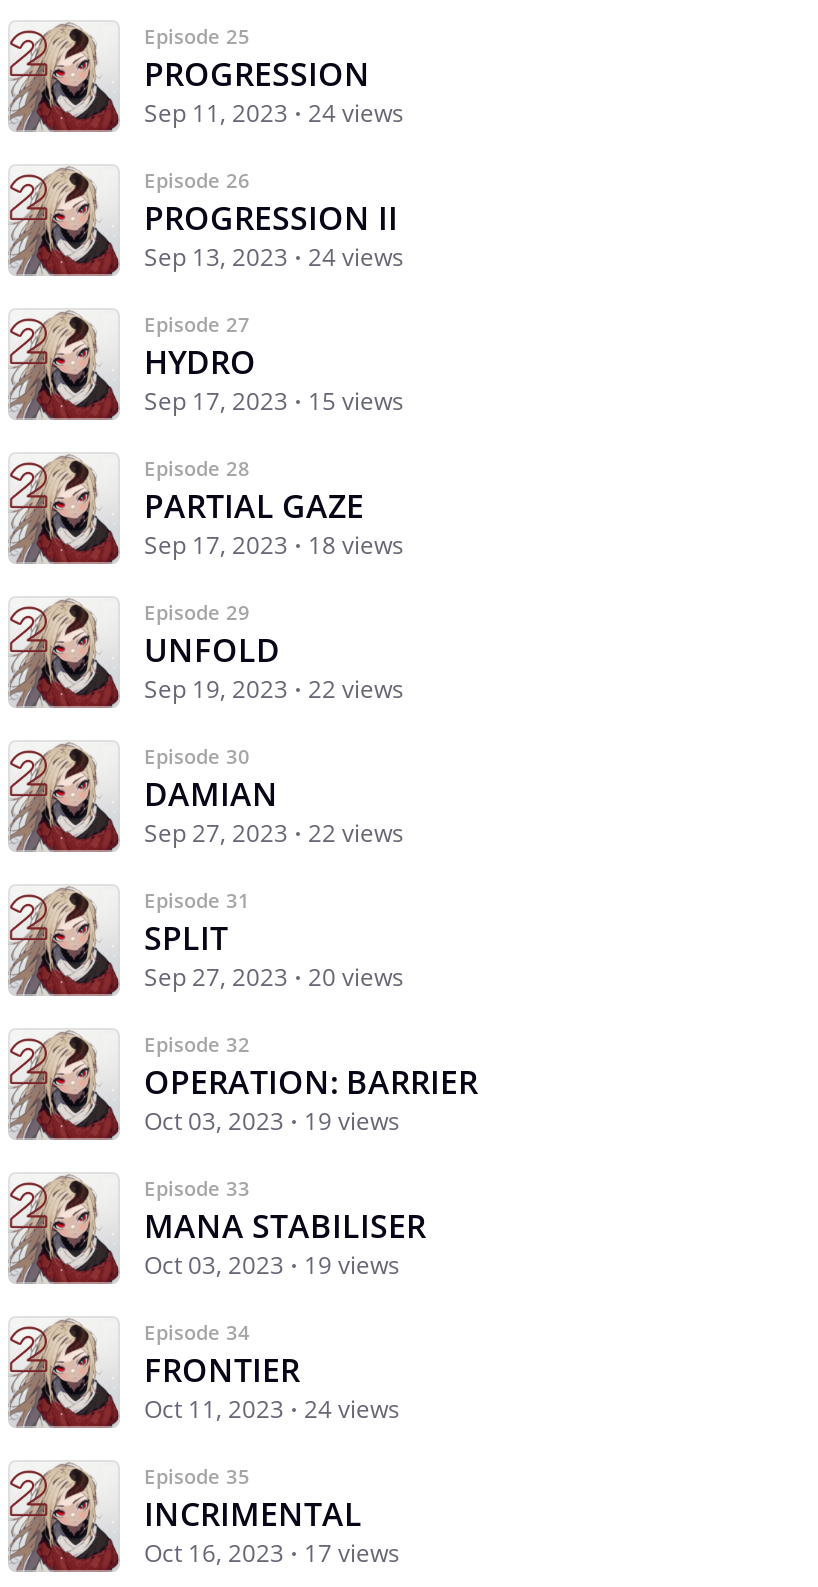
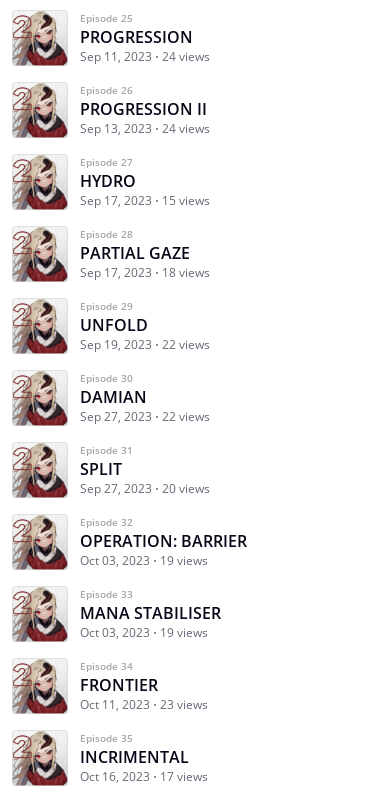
- Oct 11, 2023 24 views
+ Oct 11, 2023 23 views
